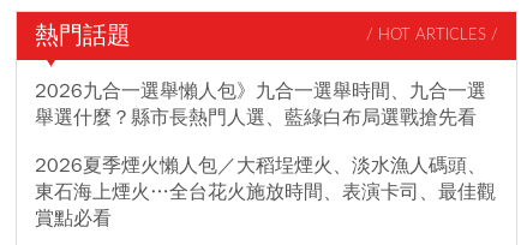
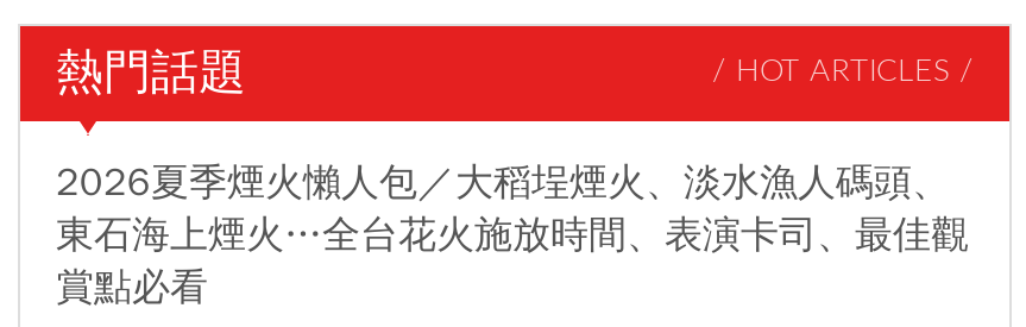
- 2026九合一選舉懶人包》九合一選舉時間、九合一選
- 舉選什麼？縣市長熱門人選、藍綠白布局選戰搶先看
